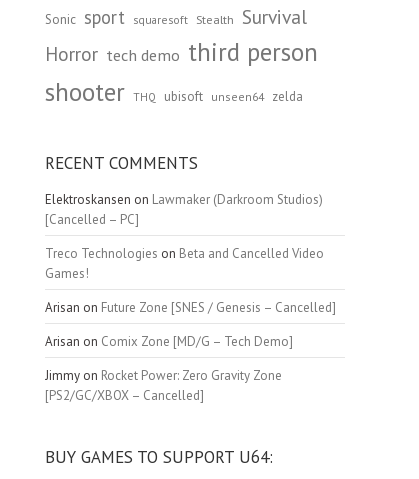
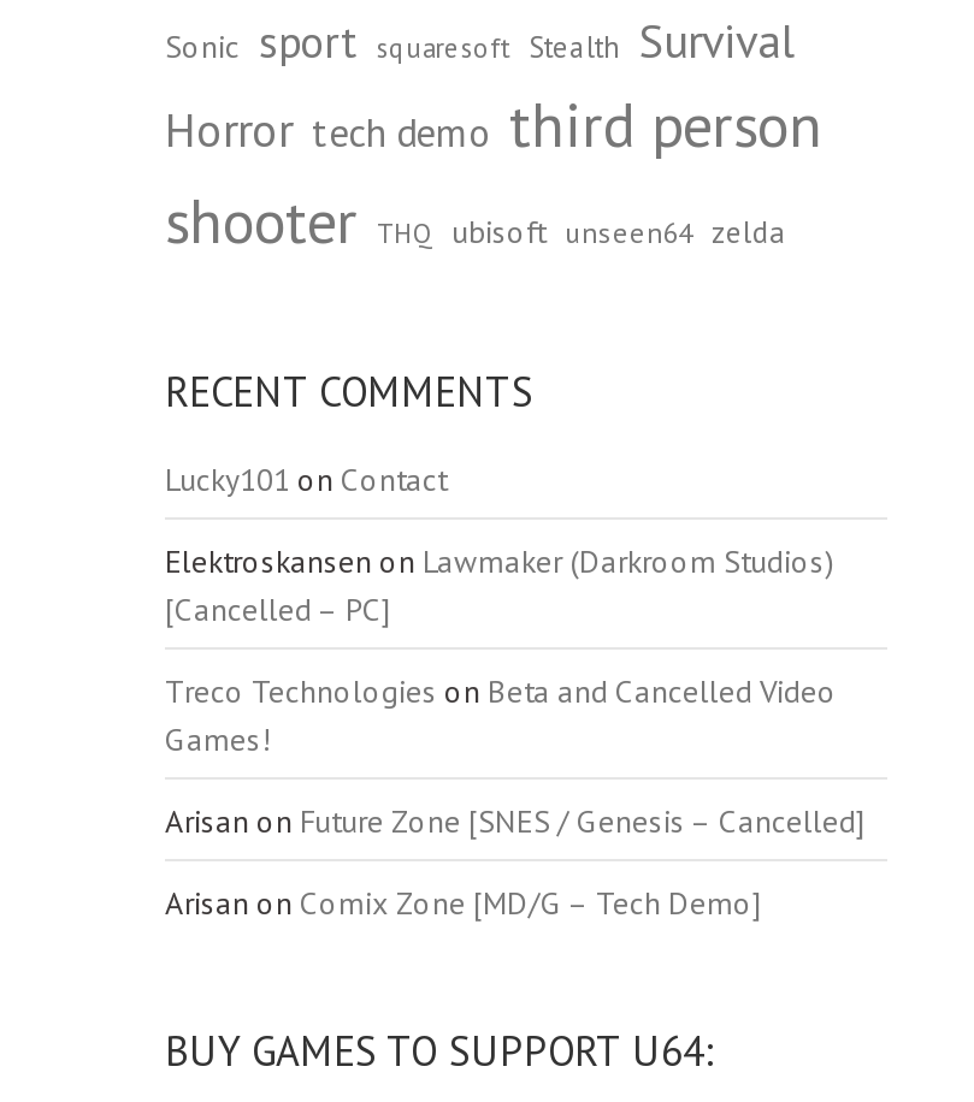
+ Lucky101 on Contact

moved down: Elektroskansen on Lawmaker (Darkroom Studios) | [Cancelled – PC] | Treco Technologies on Beta and Cancelled Video | Games! | Arisan on Future Zone [SNES / Genesis – Cancelled] | Arisan on Comix Zone [MD/G – Tech Demo]

- Jimmy on Rocket Power: Zero Gravity Zone
- [PS2/GC/XBOX – Cancelled]
